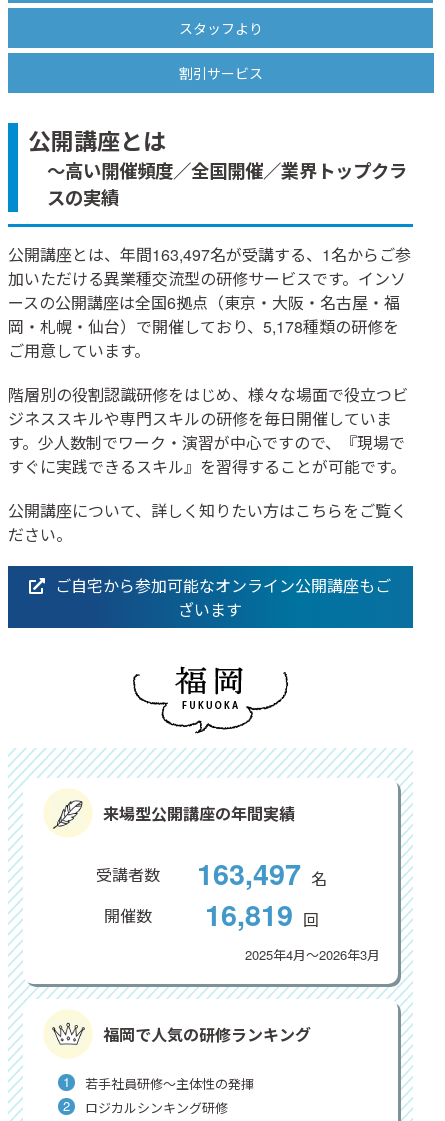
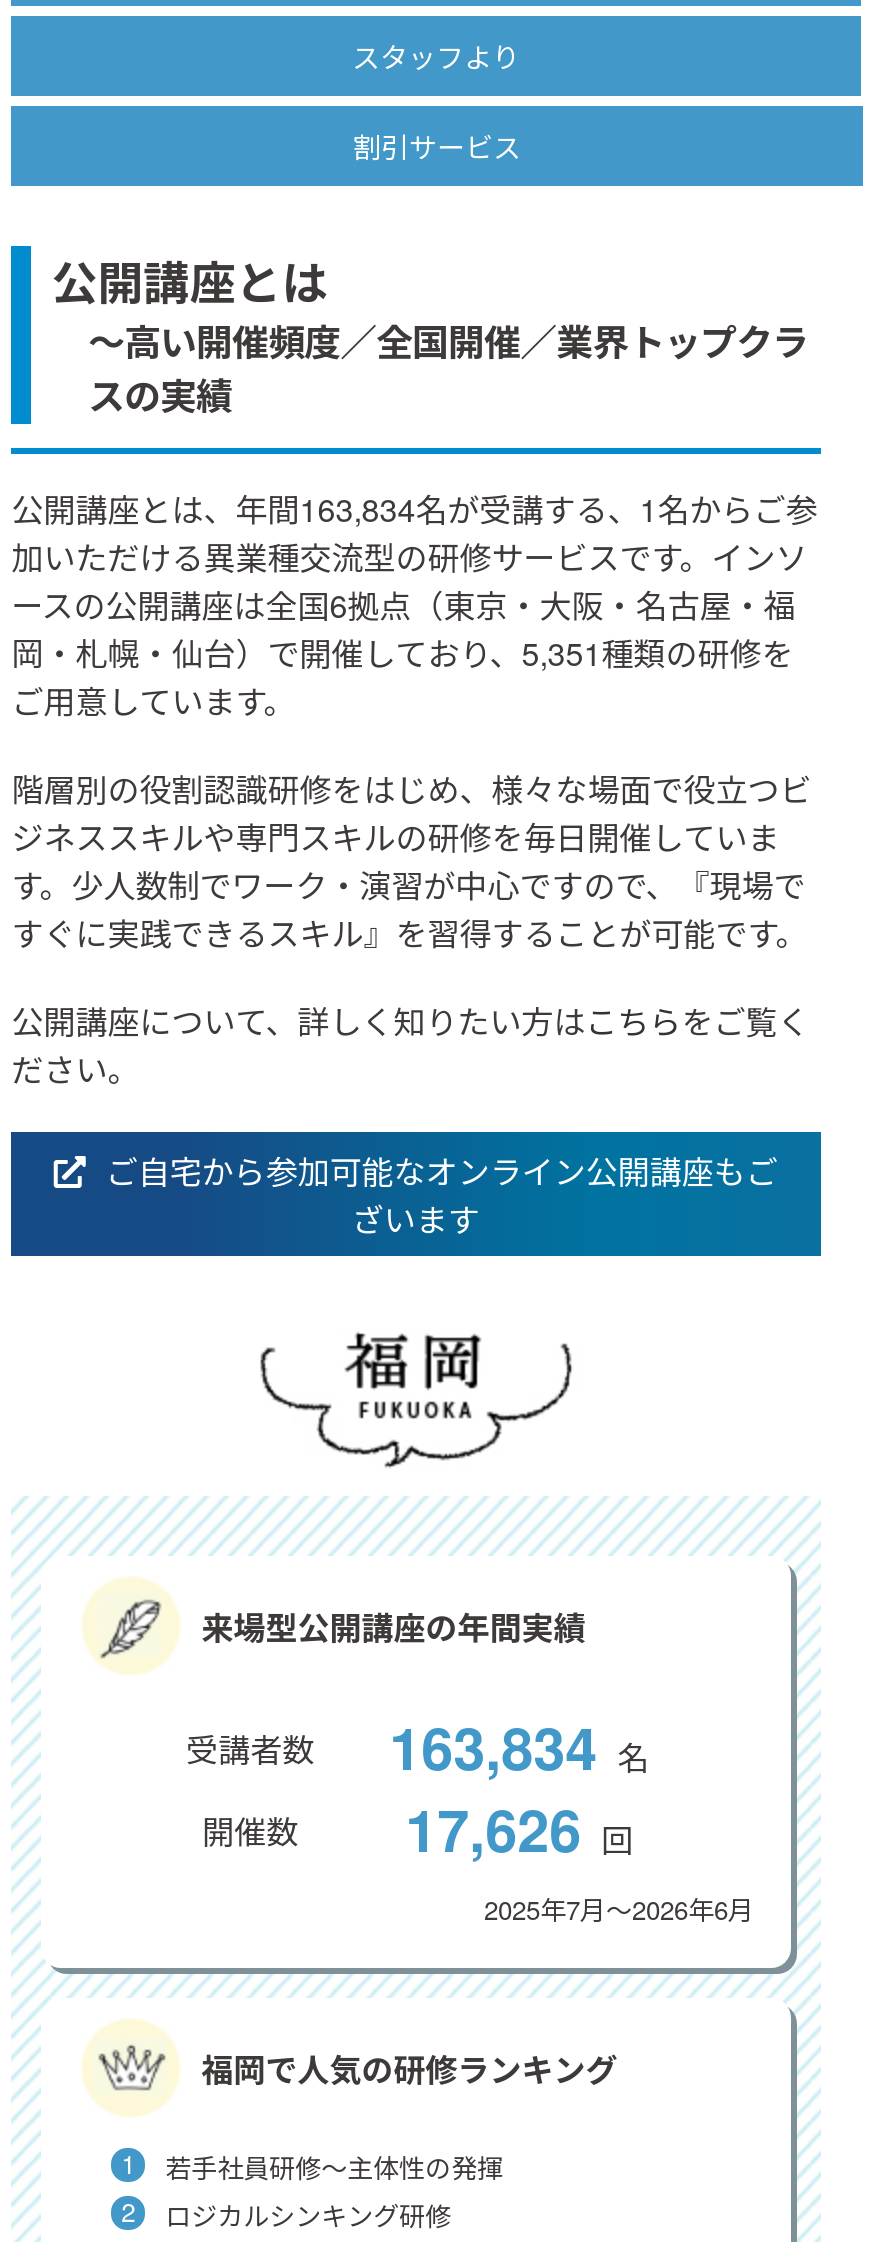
- 公開講座とは、年間163,497名が受講する、1名からご参
+ 公開講座とは、年間163,834名が受講する、1名からご参

- 岡・札幌・仙台）で開催しており、5,178種類の研修を
+ 岡・札幌・仙台）で開催しており、5,351種類の研修を

- 受講者数 163,497 名
+ 受講者数 163,834 名

- 16,819 回
+ 17,626 回

- 2025年4月～2026年3月
+ 2025年7月～2026年6月
